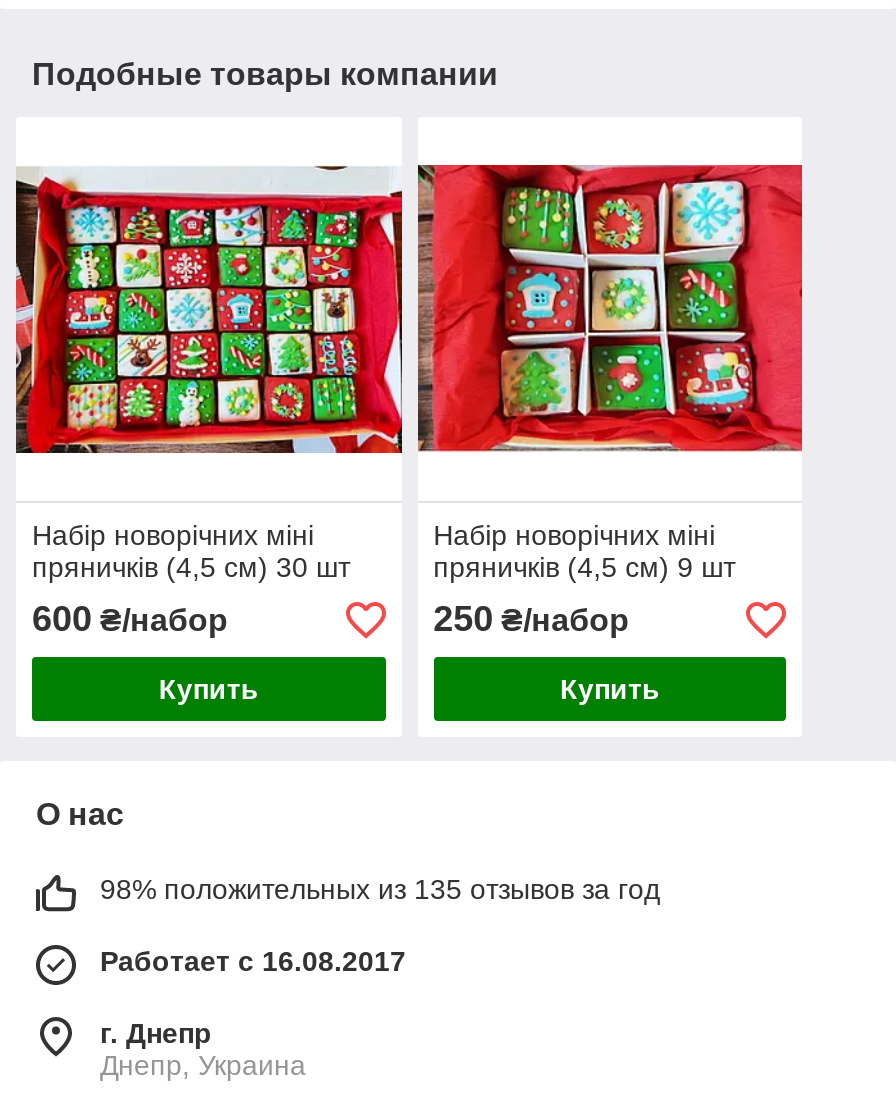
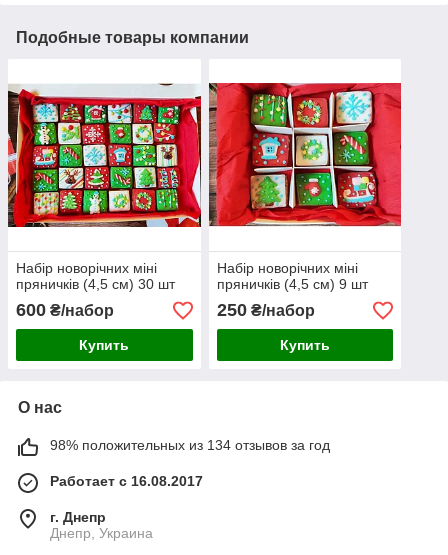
- 98% положительных из 135 отзывов за год
+ 98% положительных из 134 отзывов за год
